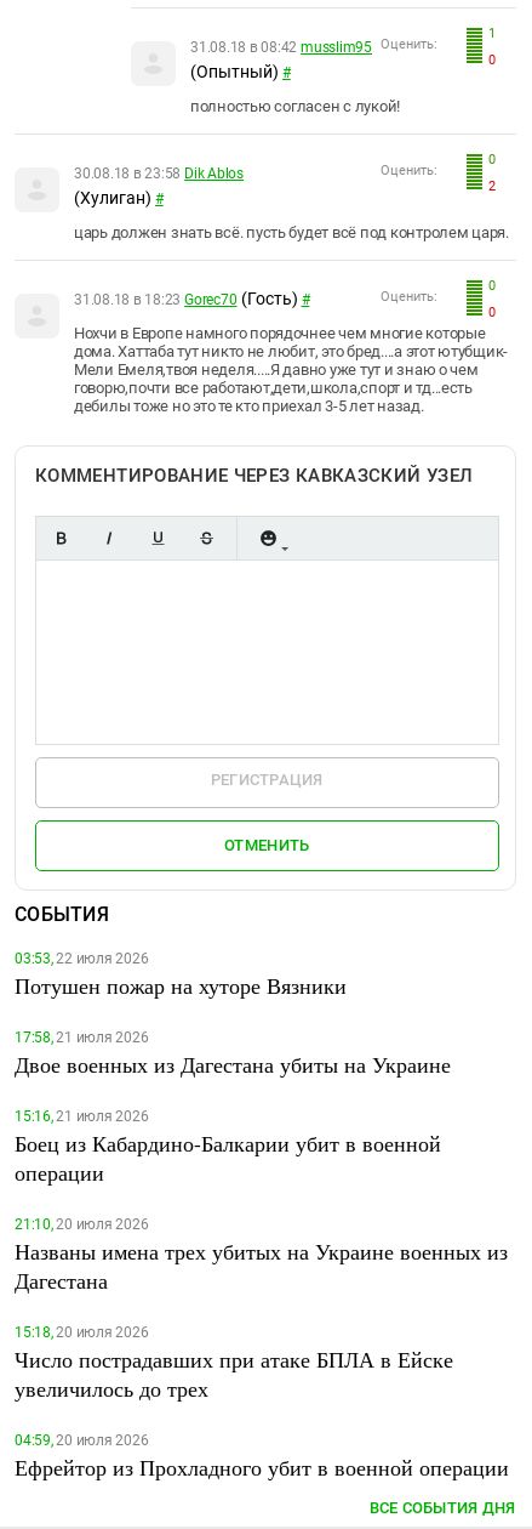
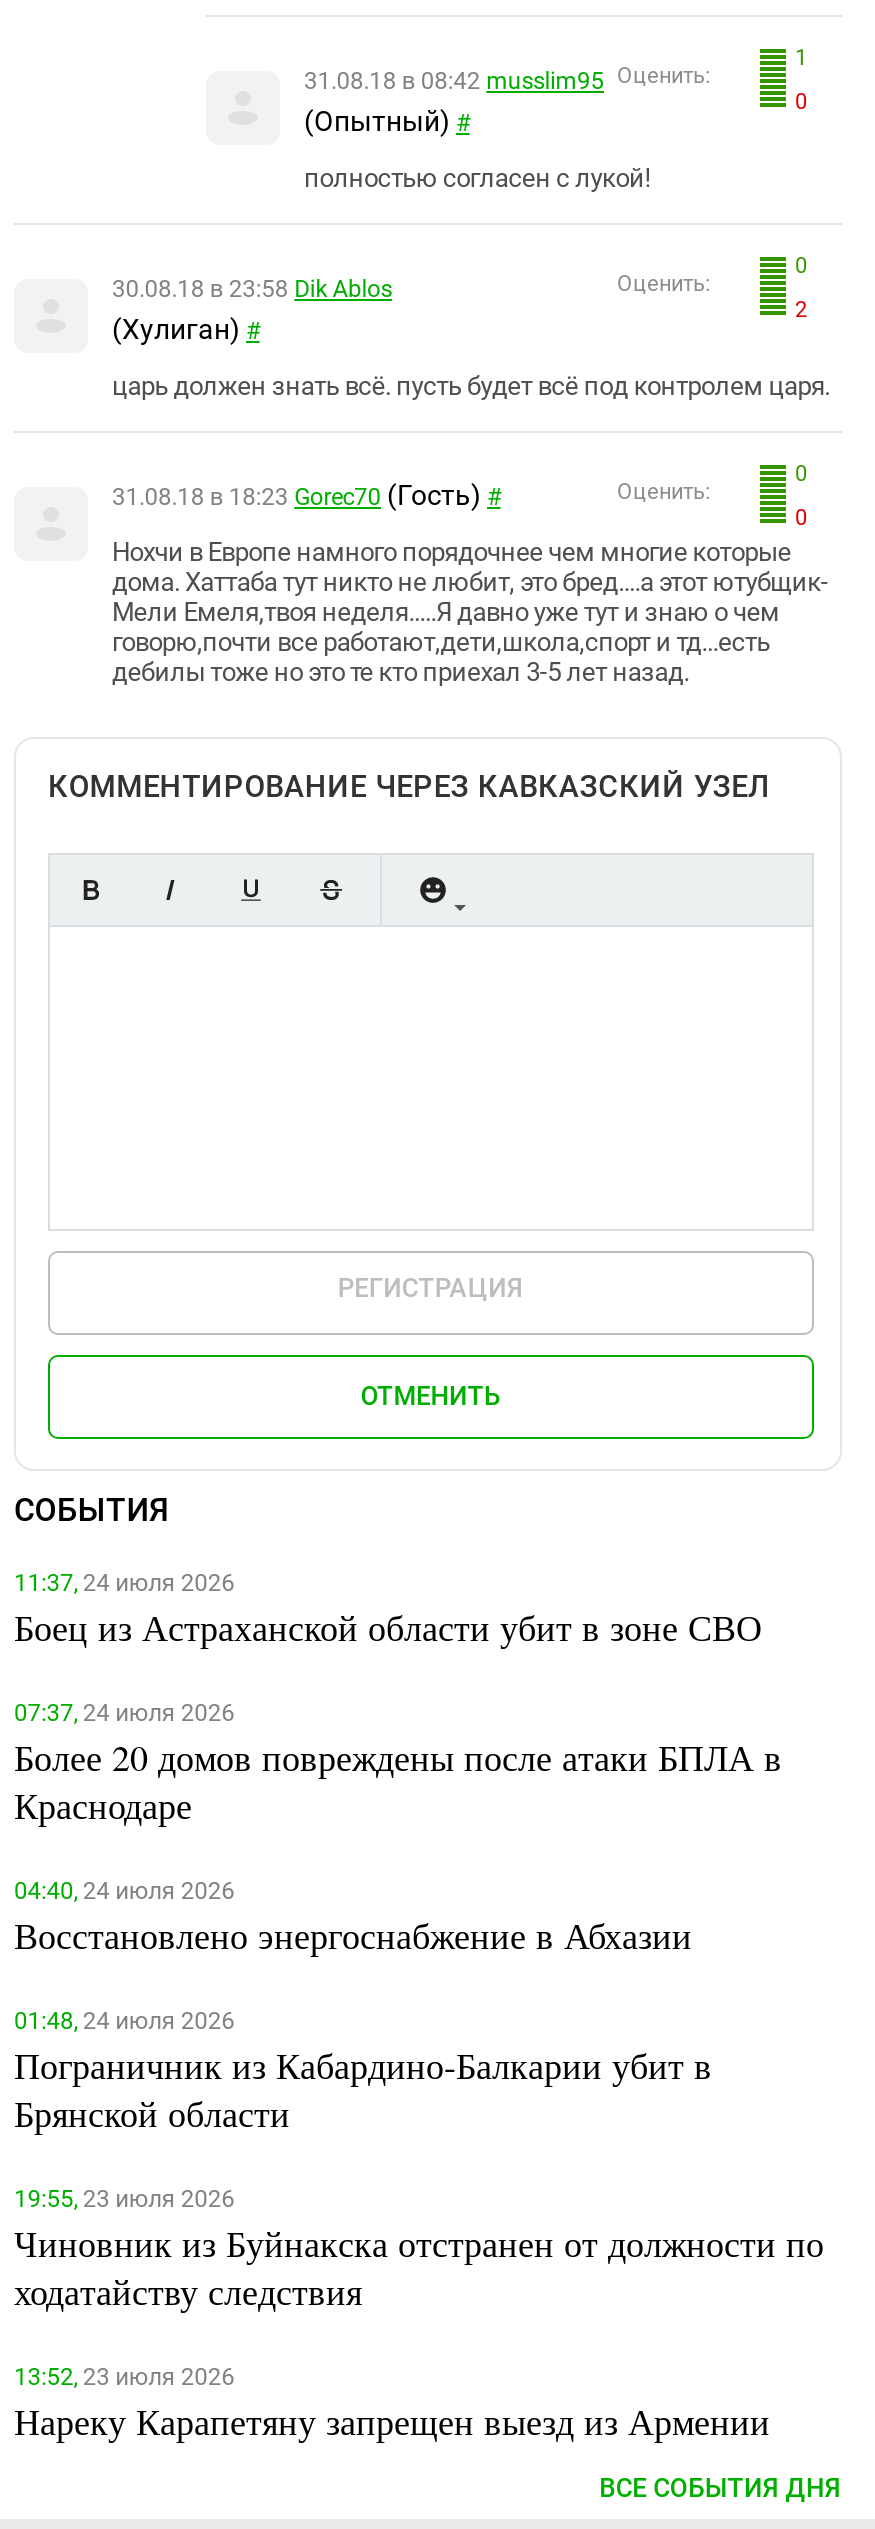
- 03:53, 22 июля 2026
- Потушен пожар на хуторе Вязники
+ 11:37, 24 июля 2026
+ Боец из Астраханской области убит в зоне СВО

- 17:58, 21 июля 2026
- Двое военных из Дагестана убиты на Украине
+ 07:37, 24 июля 2026
+ Более 20 домов повреждены после атаки БПЛА в
+ Краснодаре

- 15:16, 21 июля 2026
- Боец из Кабардино-Балкарии убит в военной
- операции
+ 04:40, 24 июля 2026
+ Восстановлено энергоснабжение в Абхазии

- 21:10, 20 июля 2026
- Названы имена трех убитых на Украине военных из
- Дагестана
+ 01:48, 24 июля 2026
+ Пограничник из Кабардино-Балкарии убит в
+ Брянской области

- 15:18, 20 июля 2026
- Число пострадавших при атаке БПЛА в Ейске
- увеличилось до трех
+ 19:55, 23 июля 2026
+ Чиновник из Буйнакска отстранен от должности по
+ ходатайству следствия

- 04:59, 20 июля 2026
- Ефрейтор из Прохладного убит в военной операции
+ 13:52, 23 июля 2026
+ Нареку Карапетяну запрещен выезд из Армении
